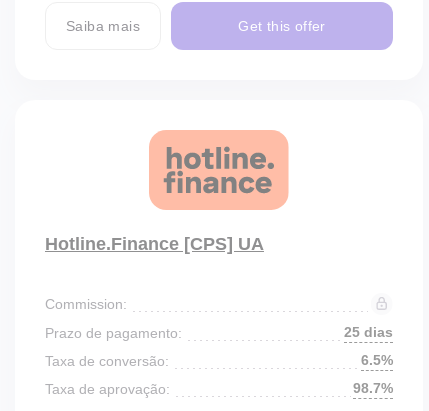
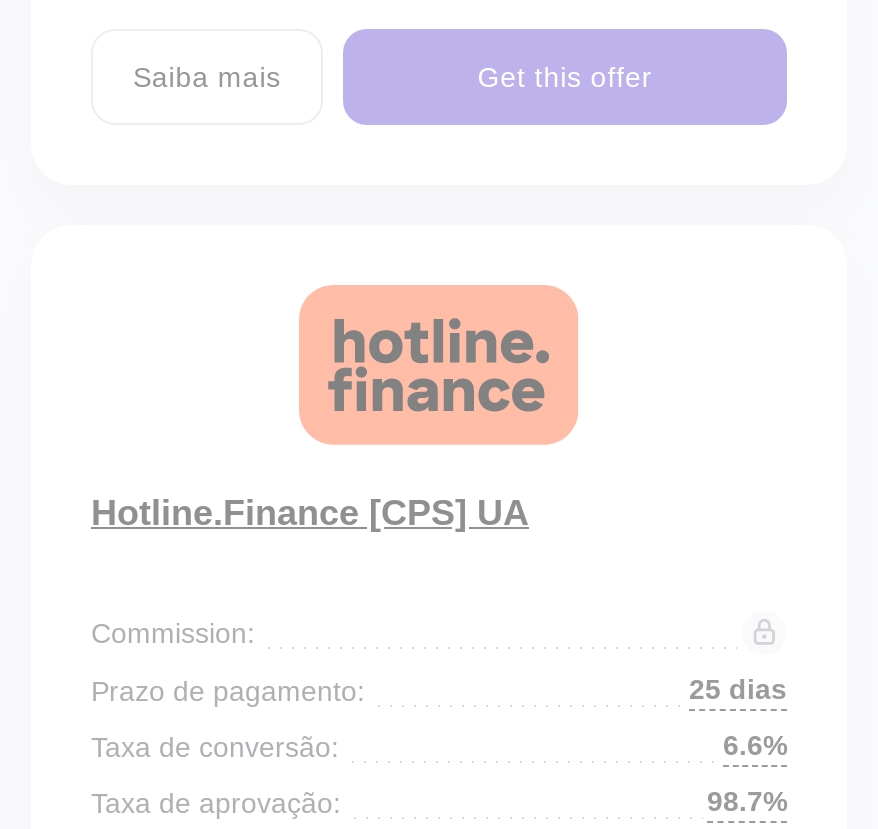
- 6.5%
+ 6.6%
